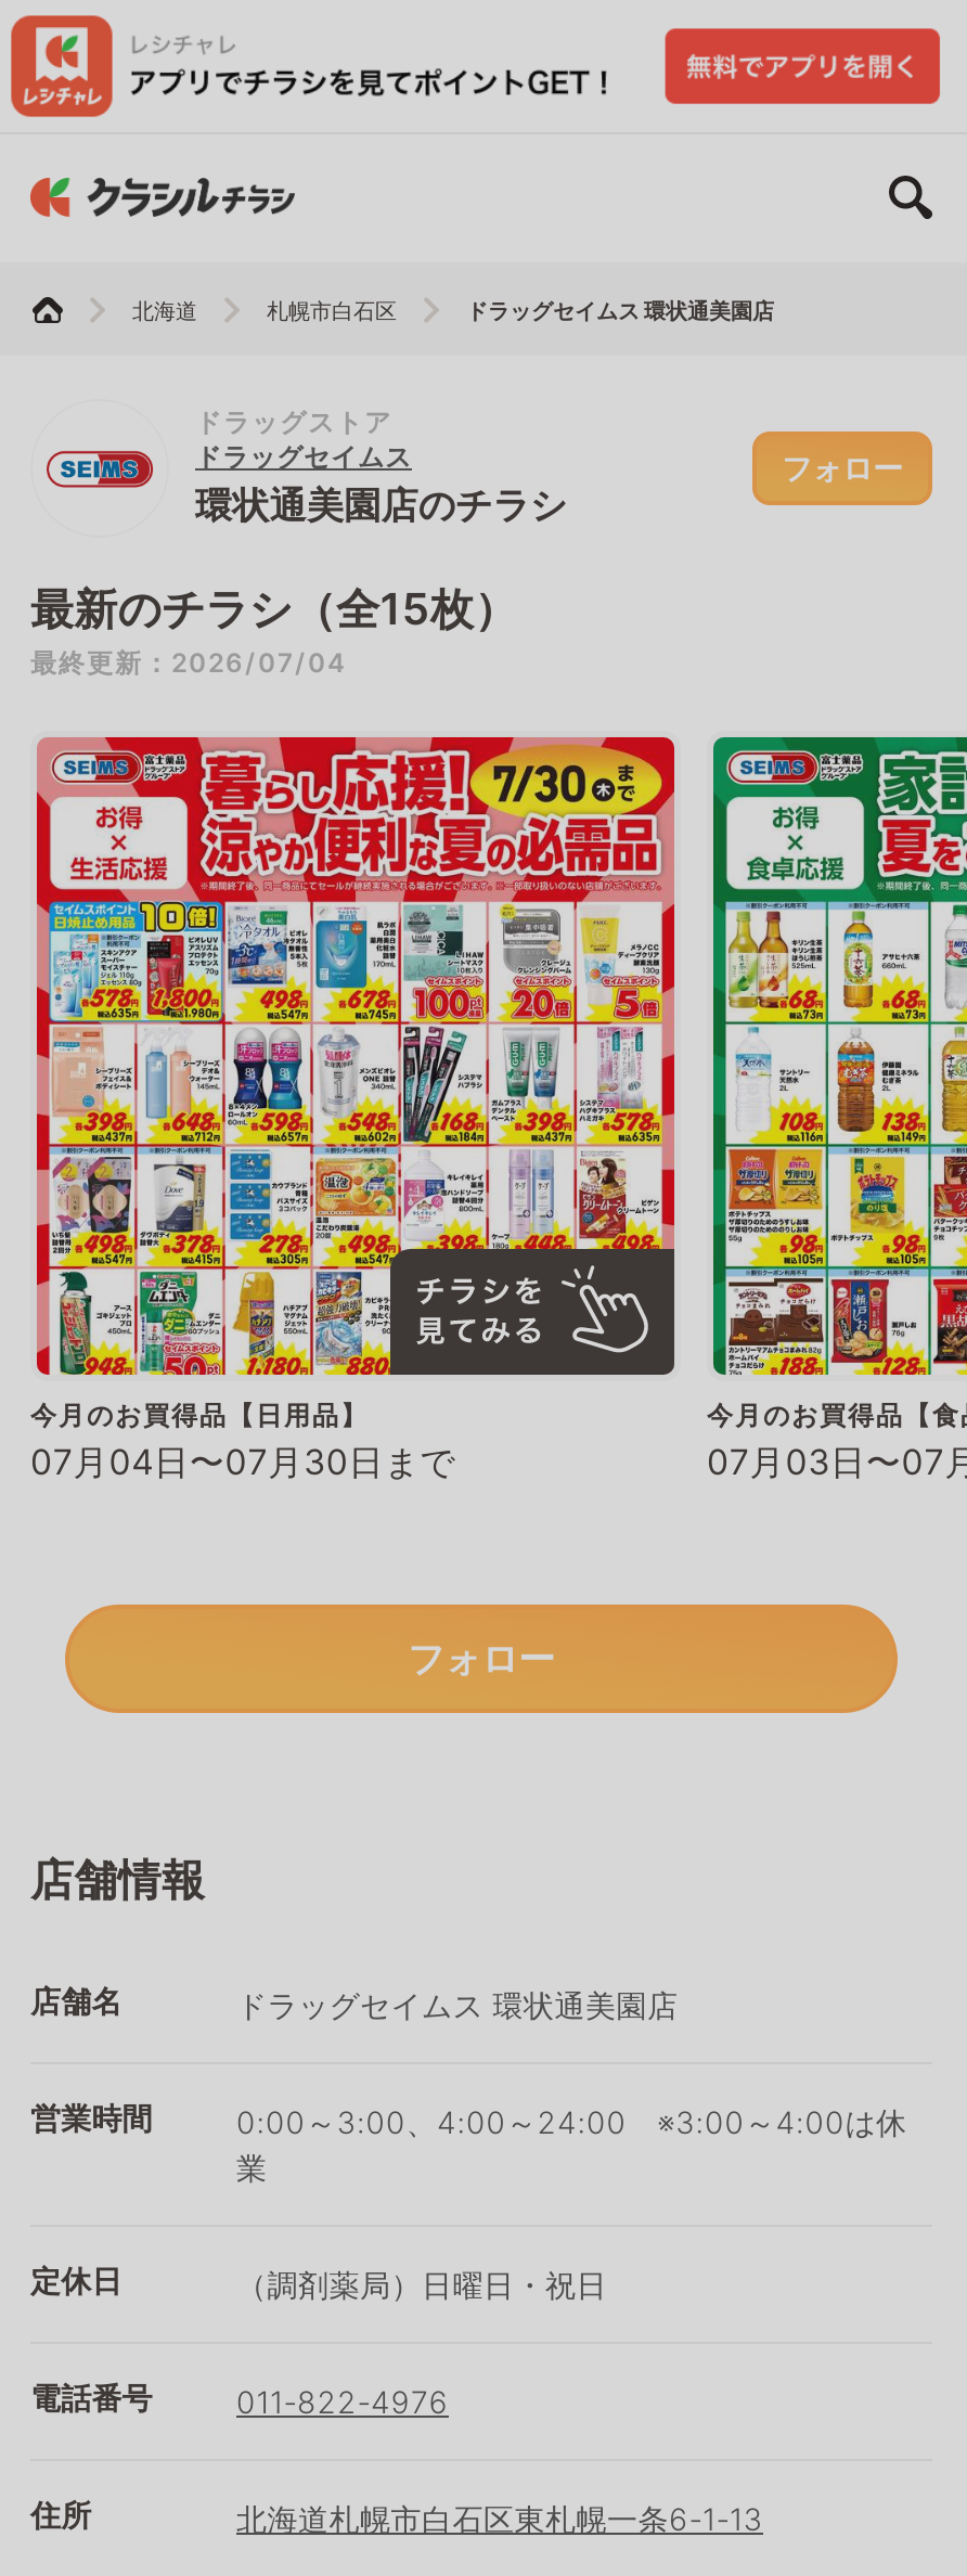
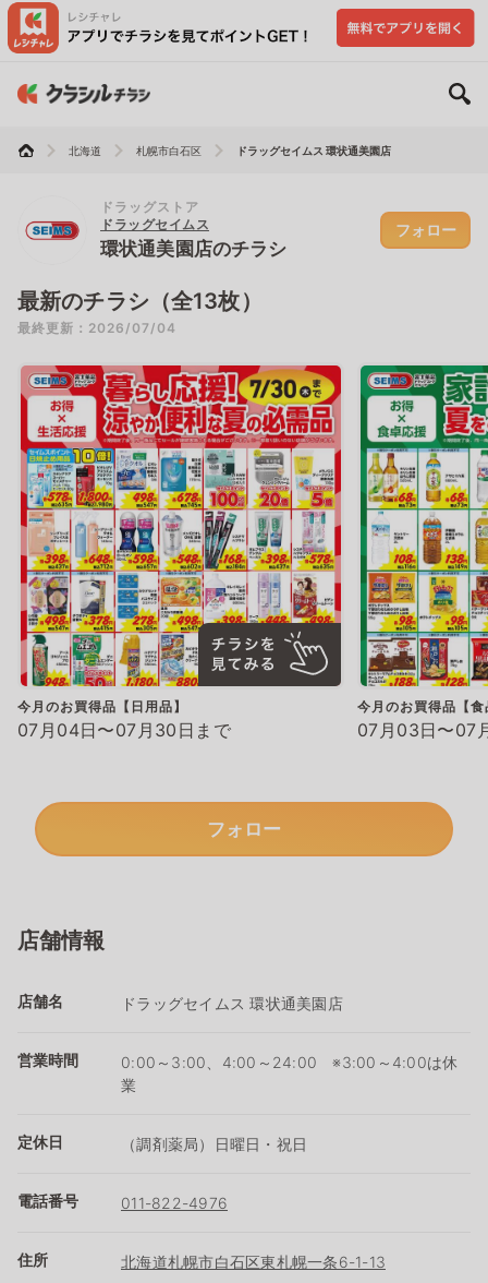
- 最新のチラシ（全15枚）
+ 最新のチラシ（全13枚）
